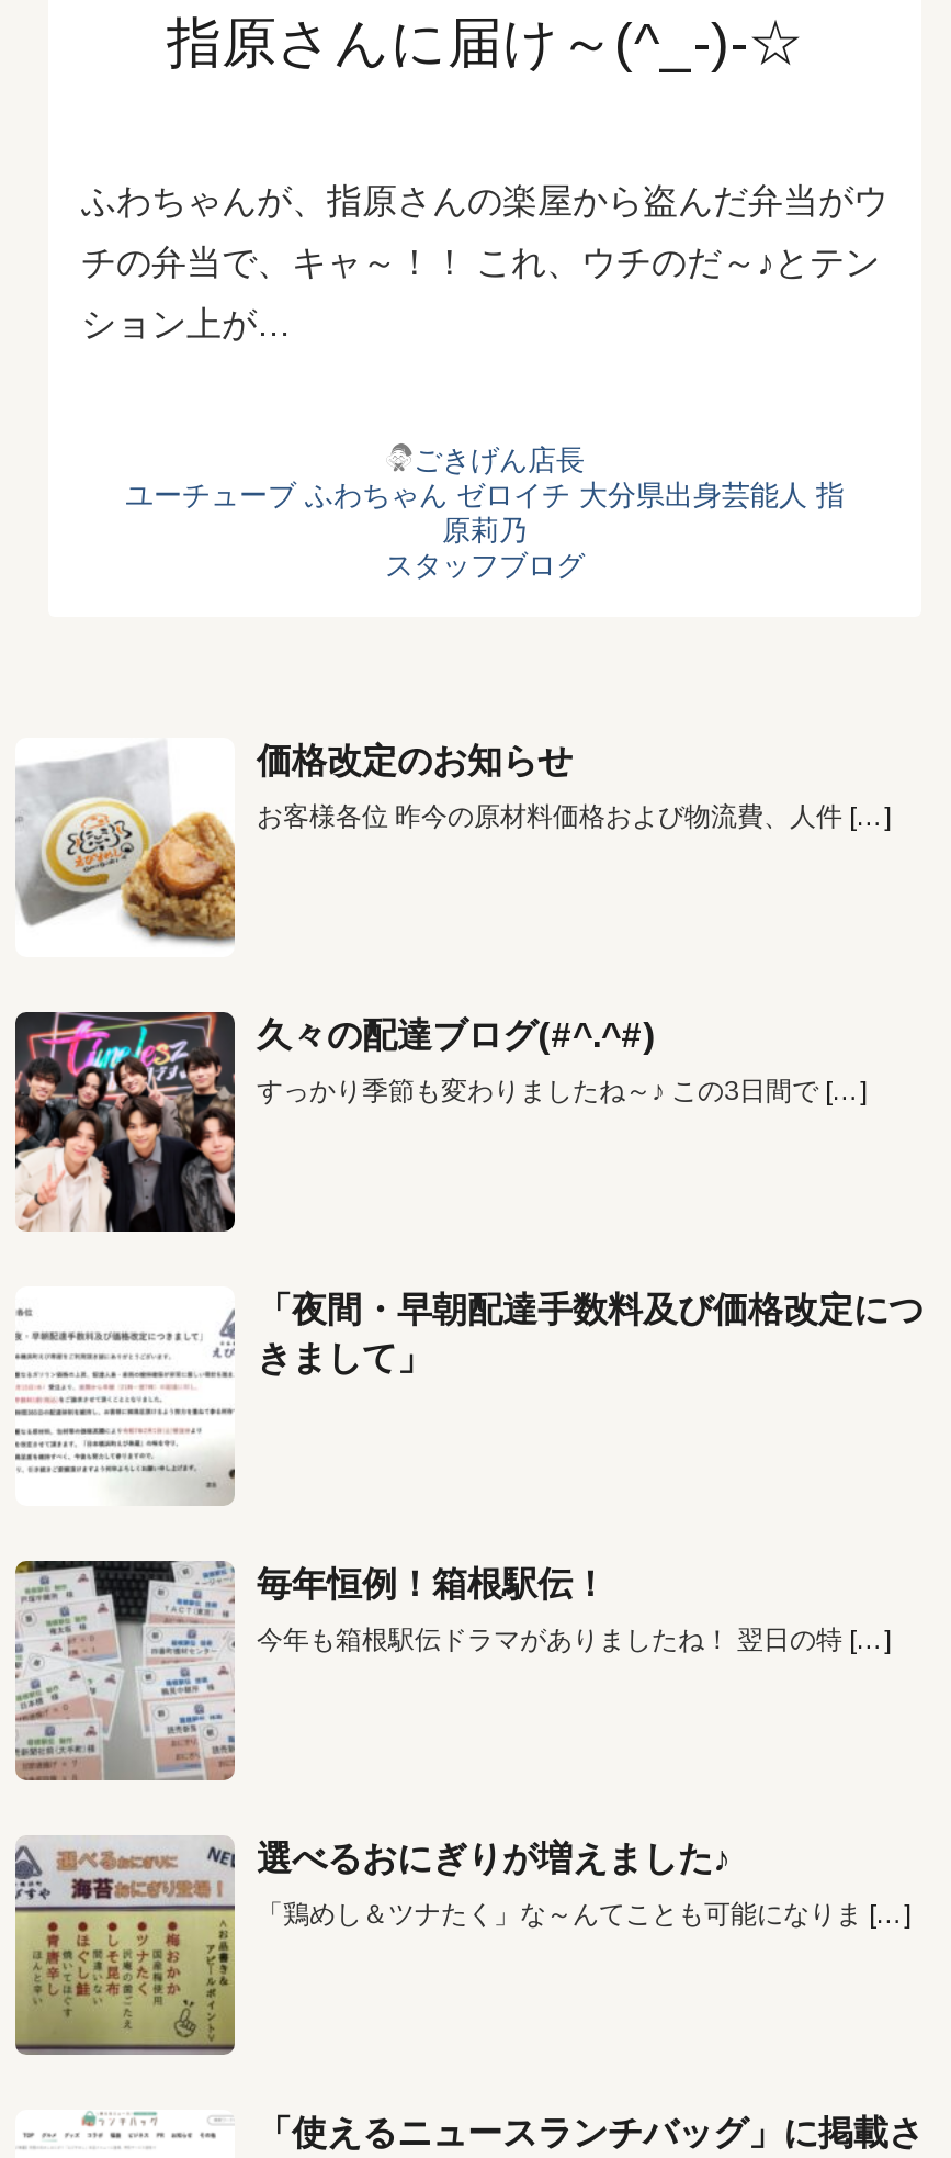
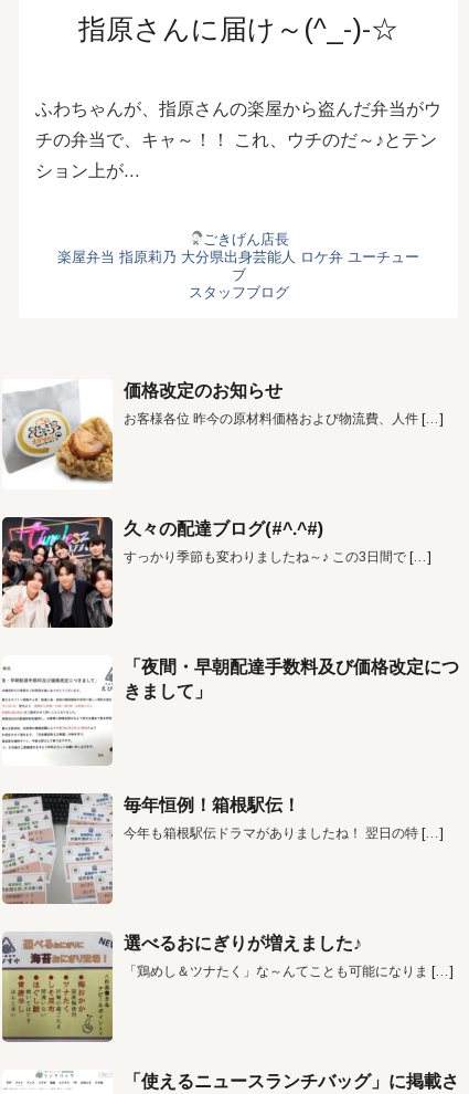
- ユーチューブ ふわちゃん ゼロイチ 大分県出身芸能人 指
- 原莉乃
+ 楽屋弁当 指原莉乃 大分県出身芸能人 ロケ弁 ユーチュー
+ ブ
